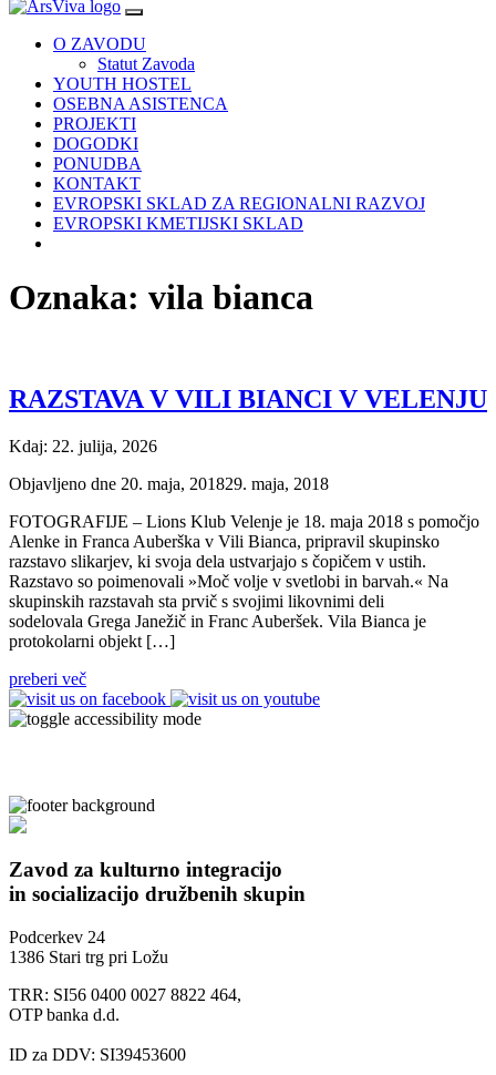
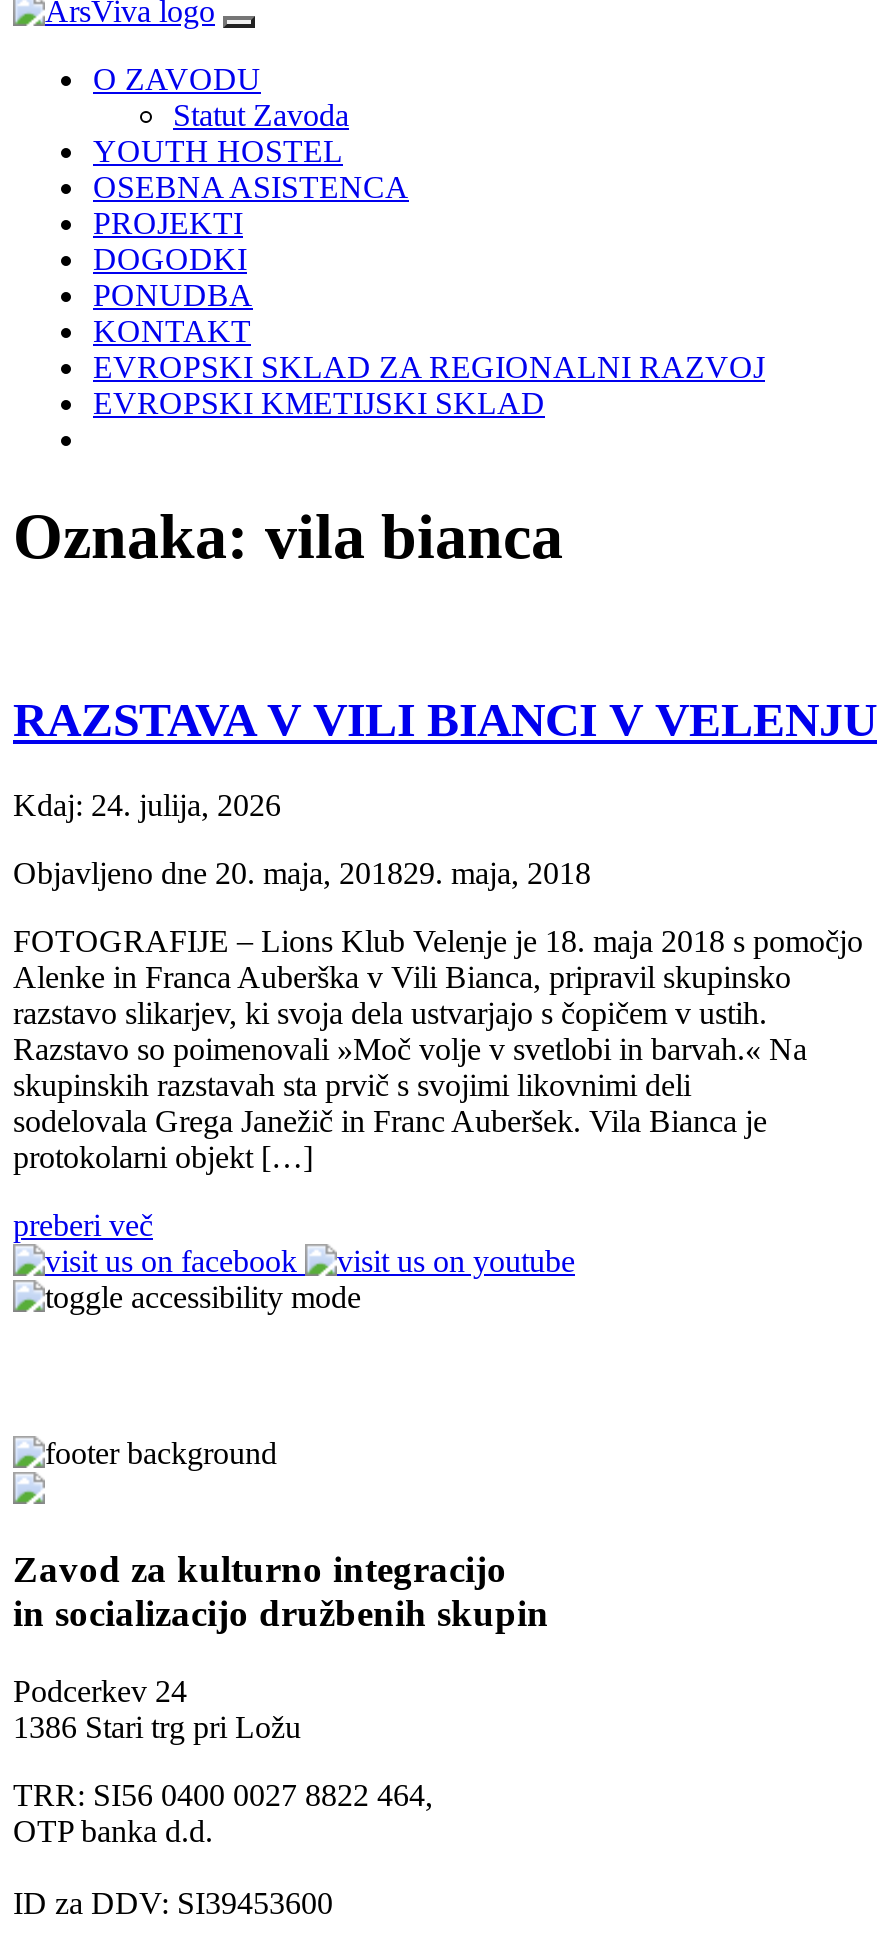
- Kdaj: 22. julija, 2026
+ Kdaj: 24. julija, 2026
